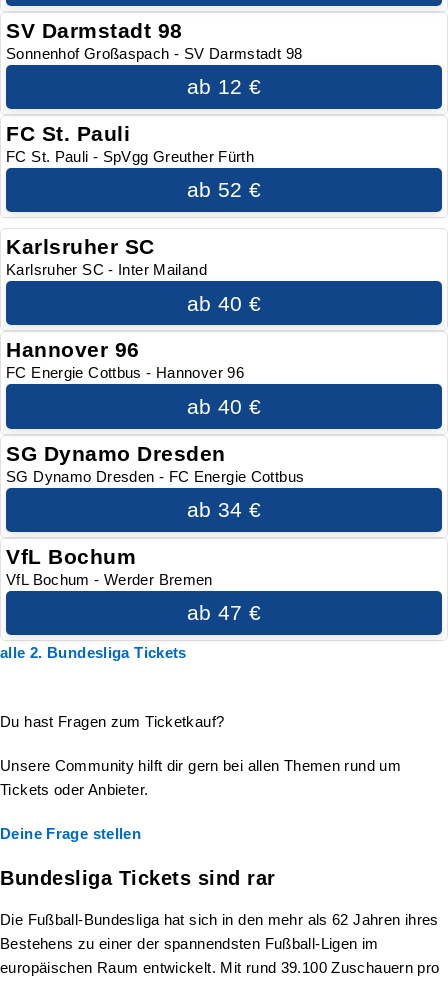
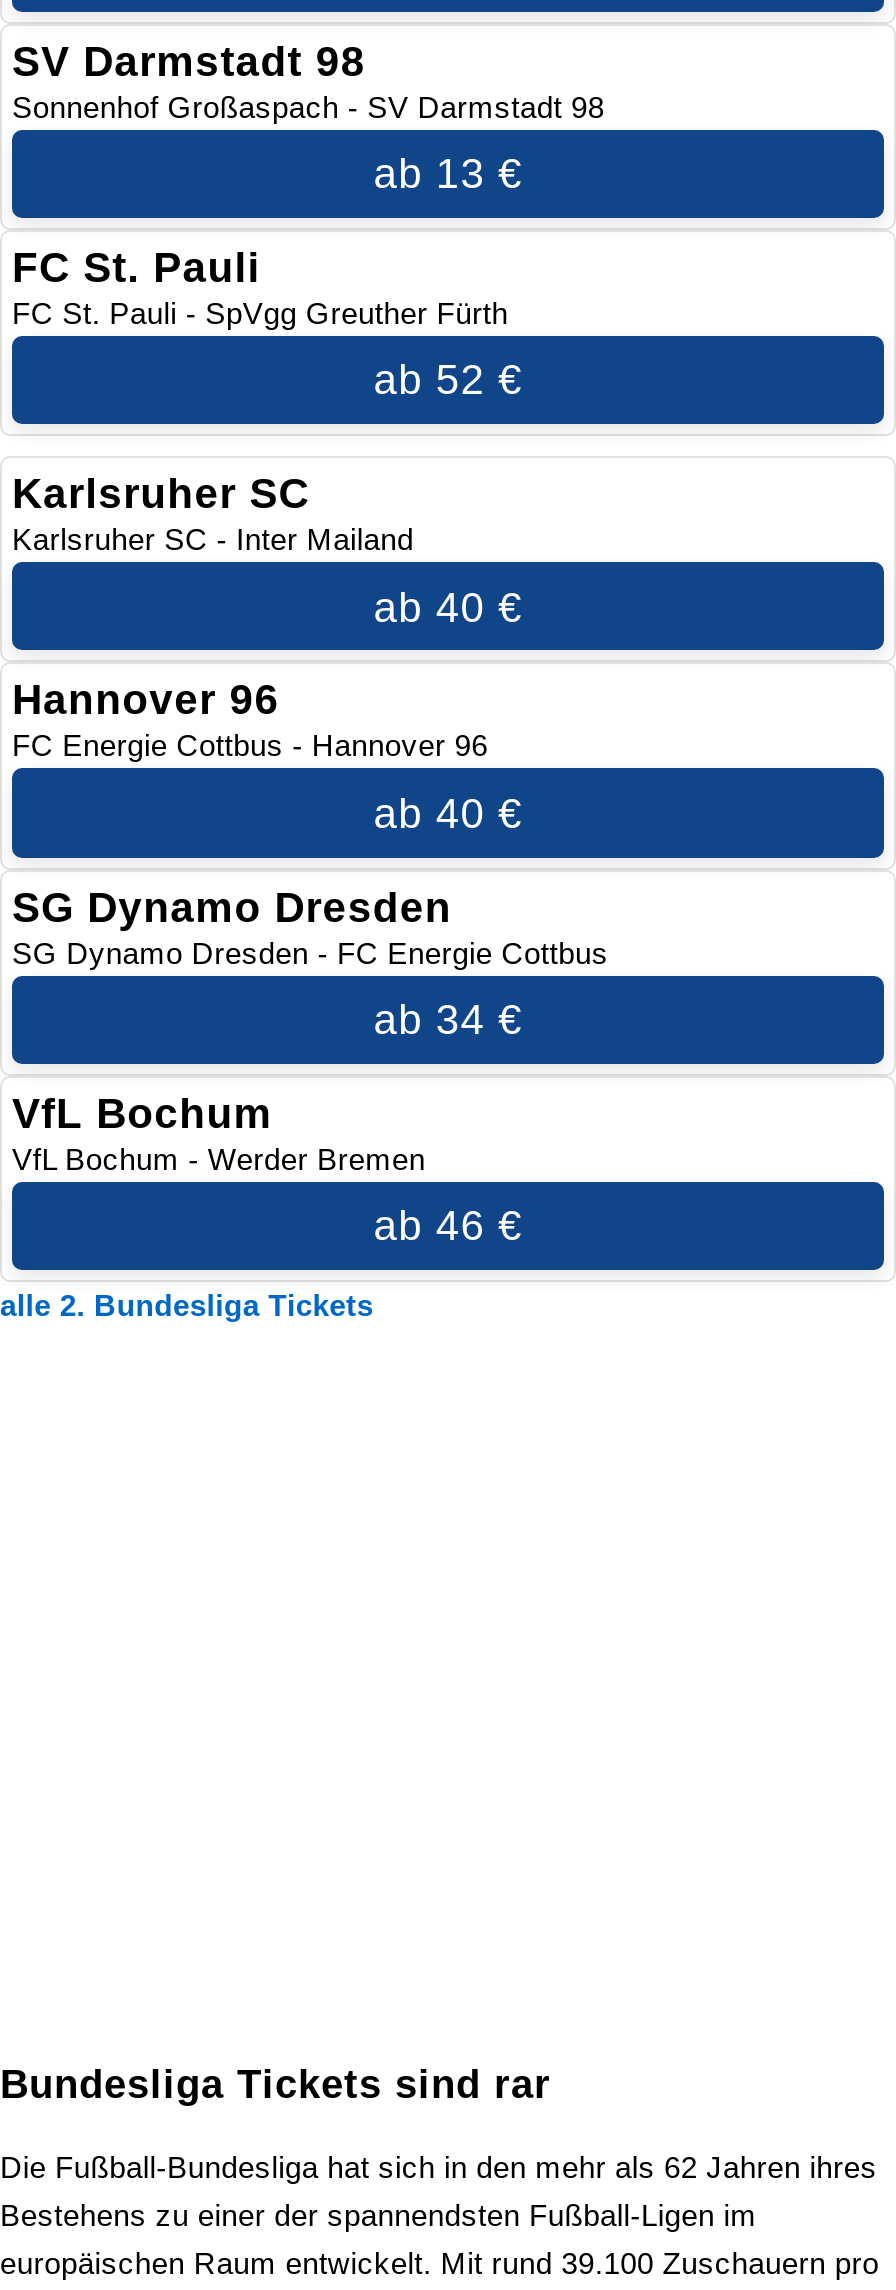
- ab 12 €
+ ab 13 €

- ab 47 €
+ ab 46 €

- Du hast Fragen zum Ticketkauf?
- Unsere Community hilft dir gern bei allen Themen rund um
- Tickets oder Anbieter.
- Deine Frage stellen
